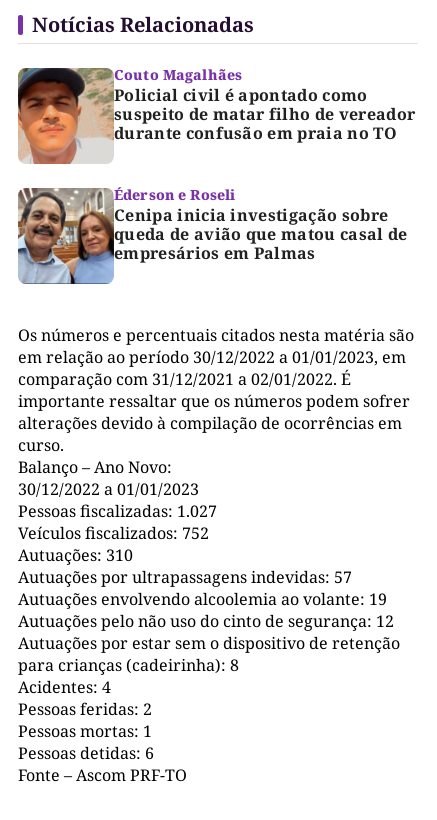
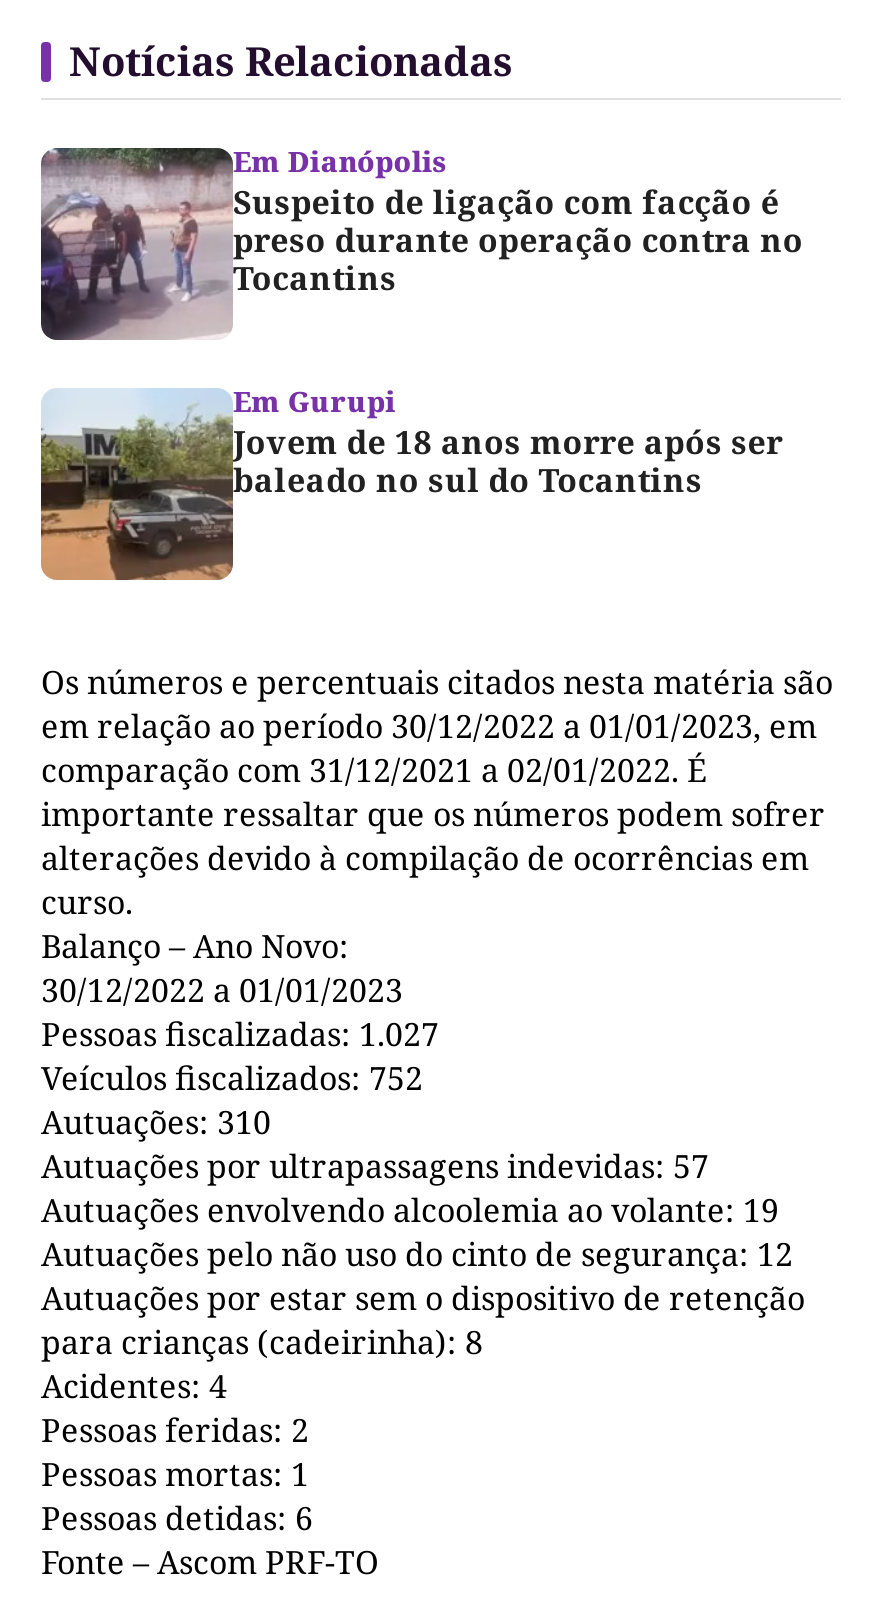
- [image]
- Couto Magalhães
- Policial civil é apontado como
- suspeito de matar filho de vereador
- durante confusão em praia no TO
+ [image]
+ Em Dianópolis
+ Suspeito de ligação com facção é
+ preso durante operação contra no
+ Tocantins

- [image]
- Éderson e Roseli
- Cenipa inicia investigação sobre
- queda de avião que matou casal de
- empresários em Palmas
+ [image]
+ Em Gurupi
+ Jovem de 18 anos morre após ser
+ baleado no sul do Tocantins
